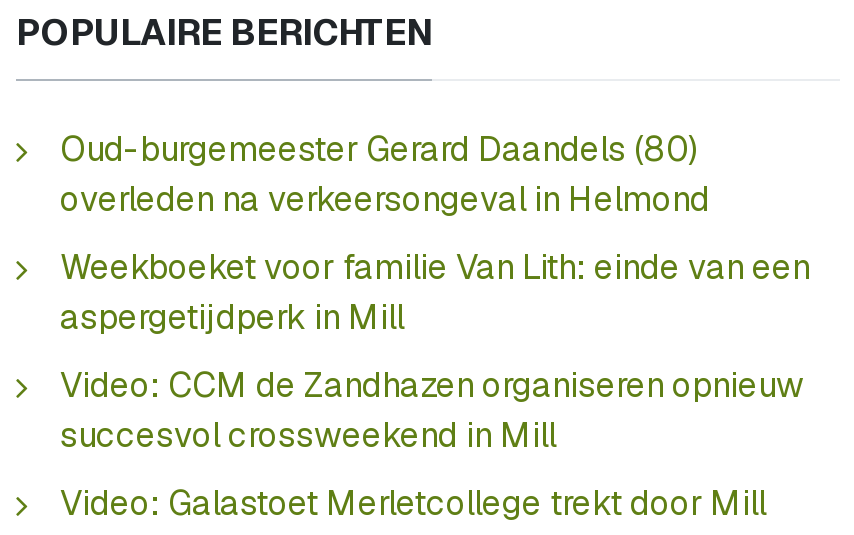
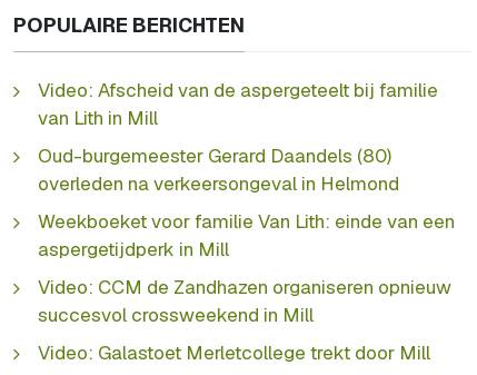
+ Video: Afscheid van de aspergeteelt bij familie
+ van Lith in Mill
